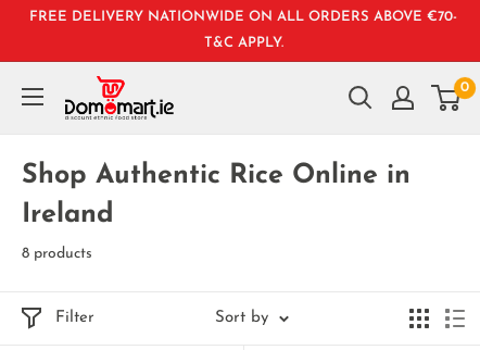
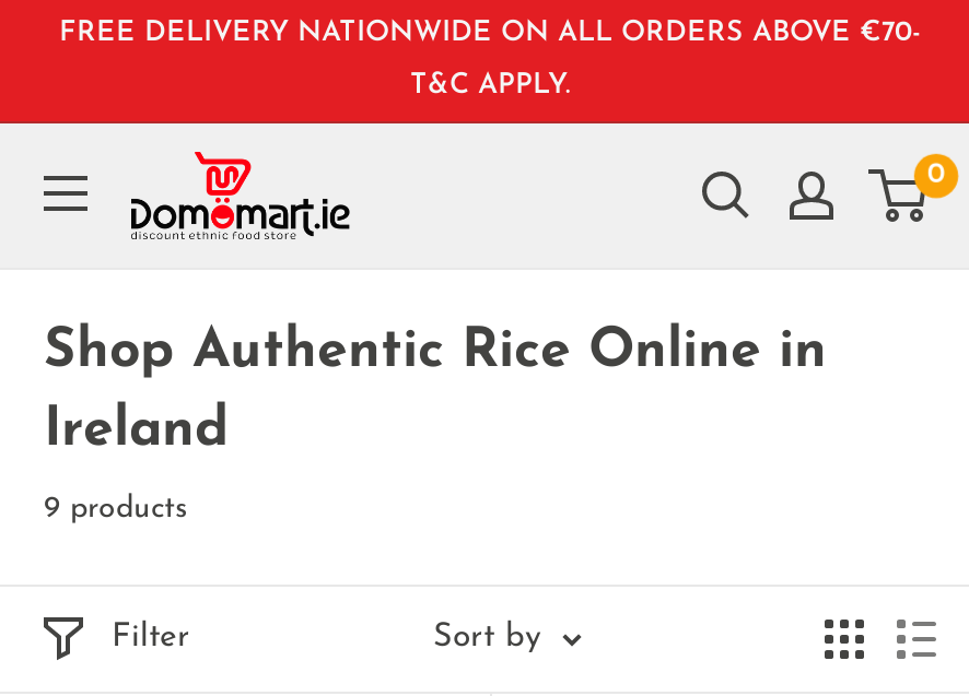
- 8 products
+ 9 products
